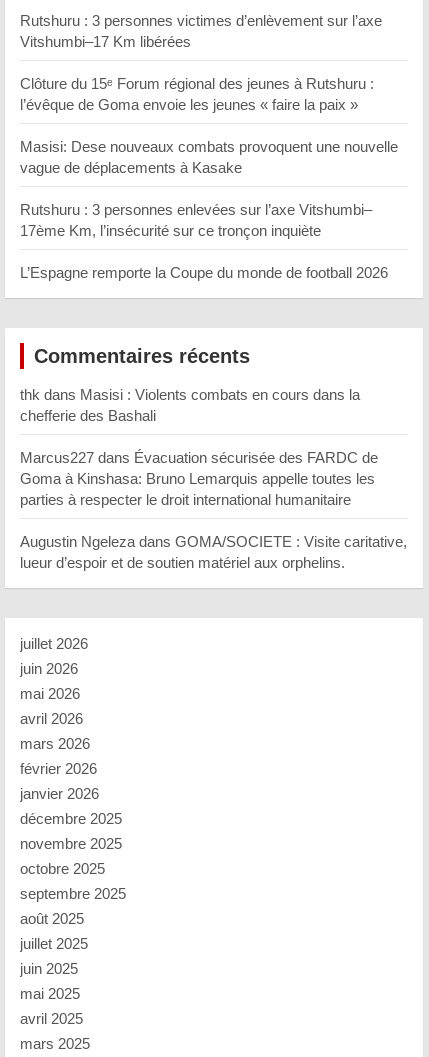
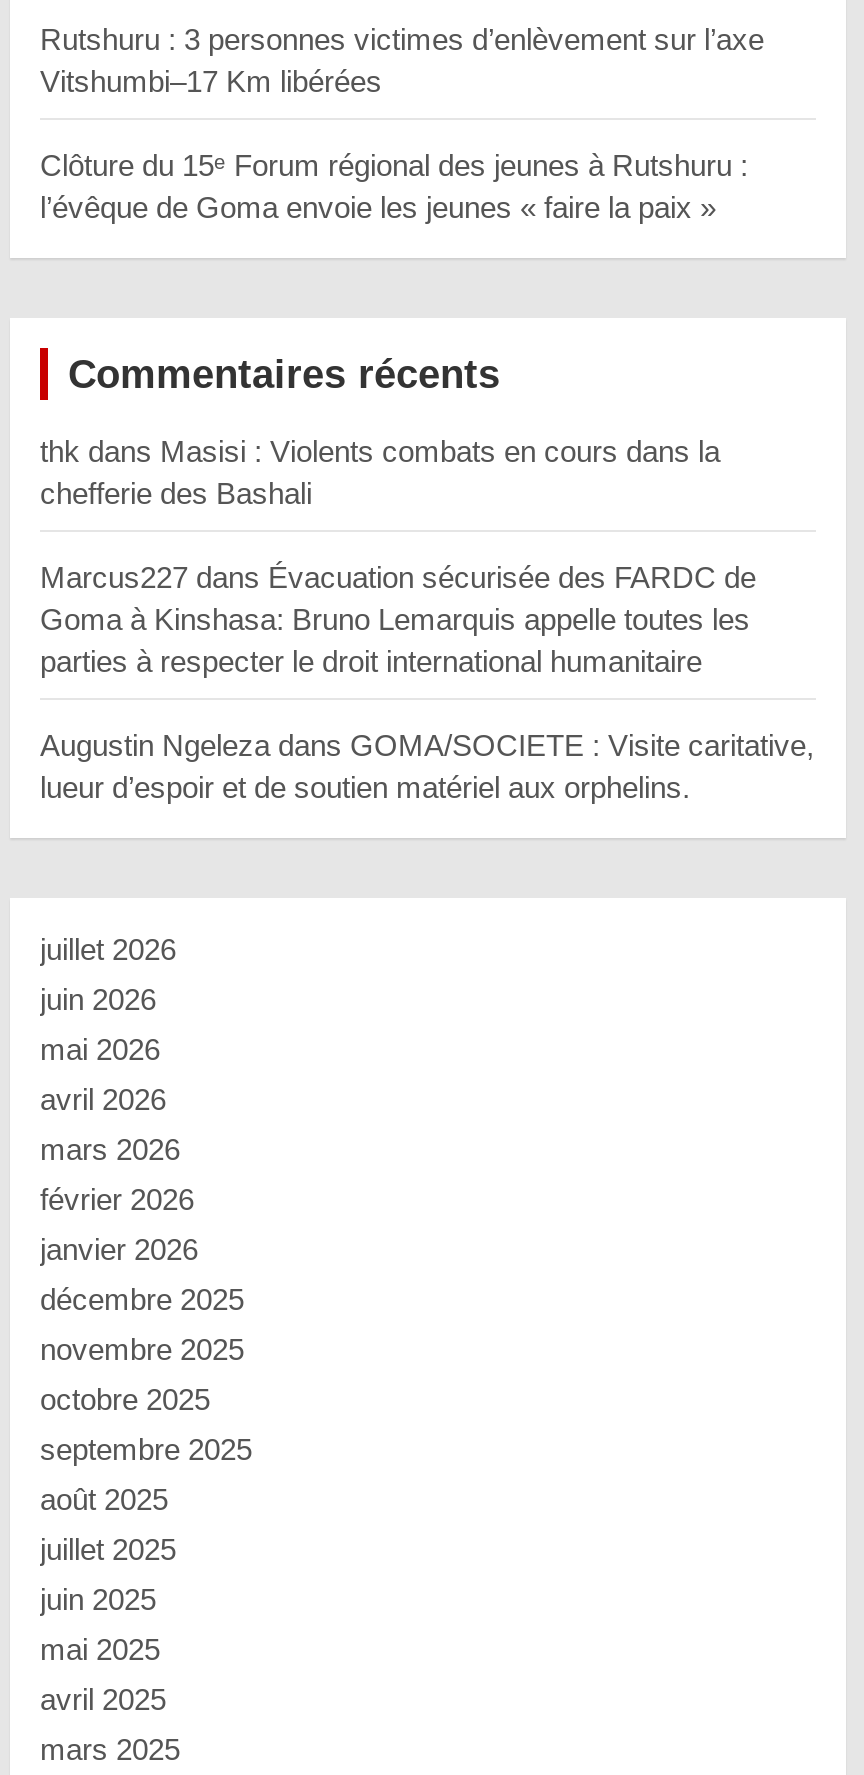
- Masisi: Dese nouveaux combats provoquent une nouvelle
- vague de déplacements à Kasake
- Rutshuru : 3 personnes enlevées sur l’axe Vitshumbi–
- 17ème Km, l’insécurité sur ce tronçon inquiète
- L’Espagne remporte la Coupe du monde de football 2026
